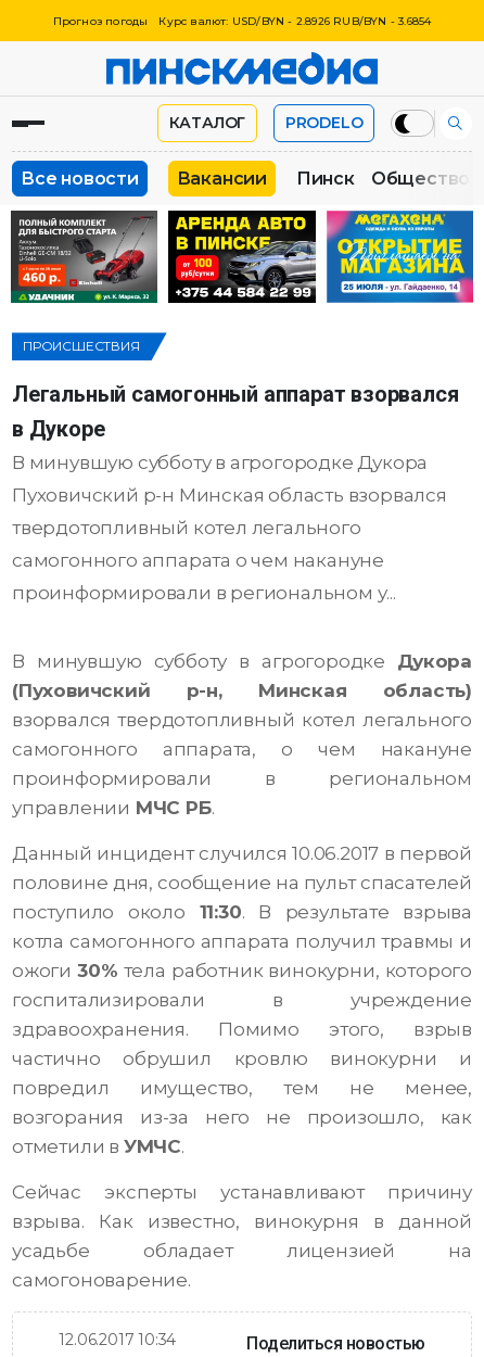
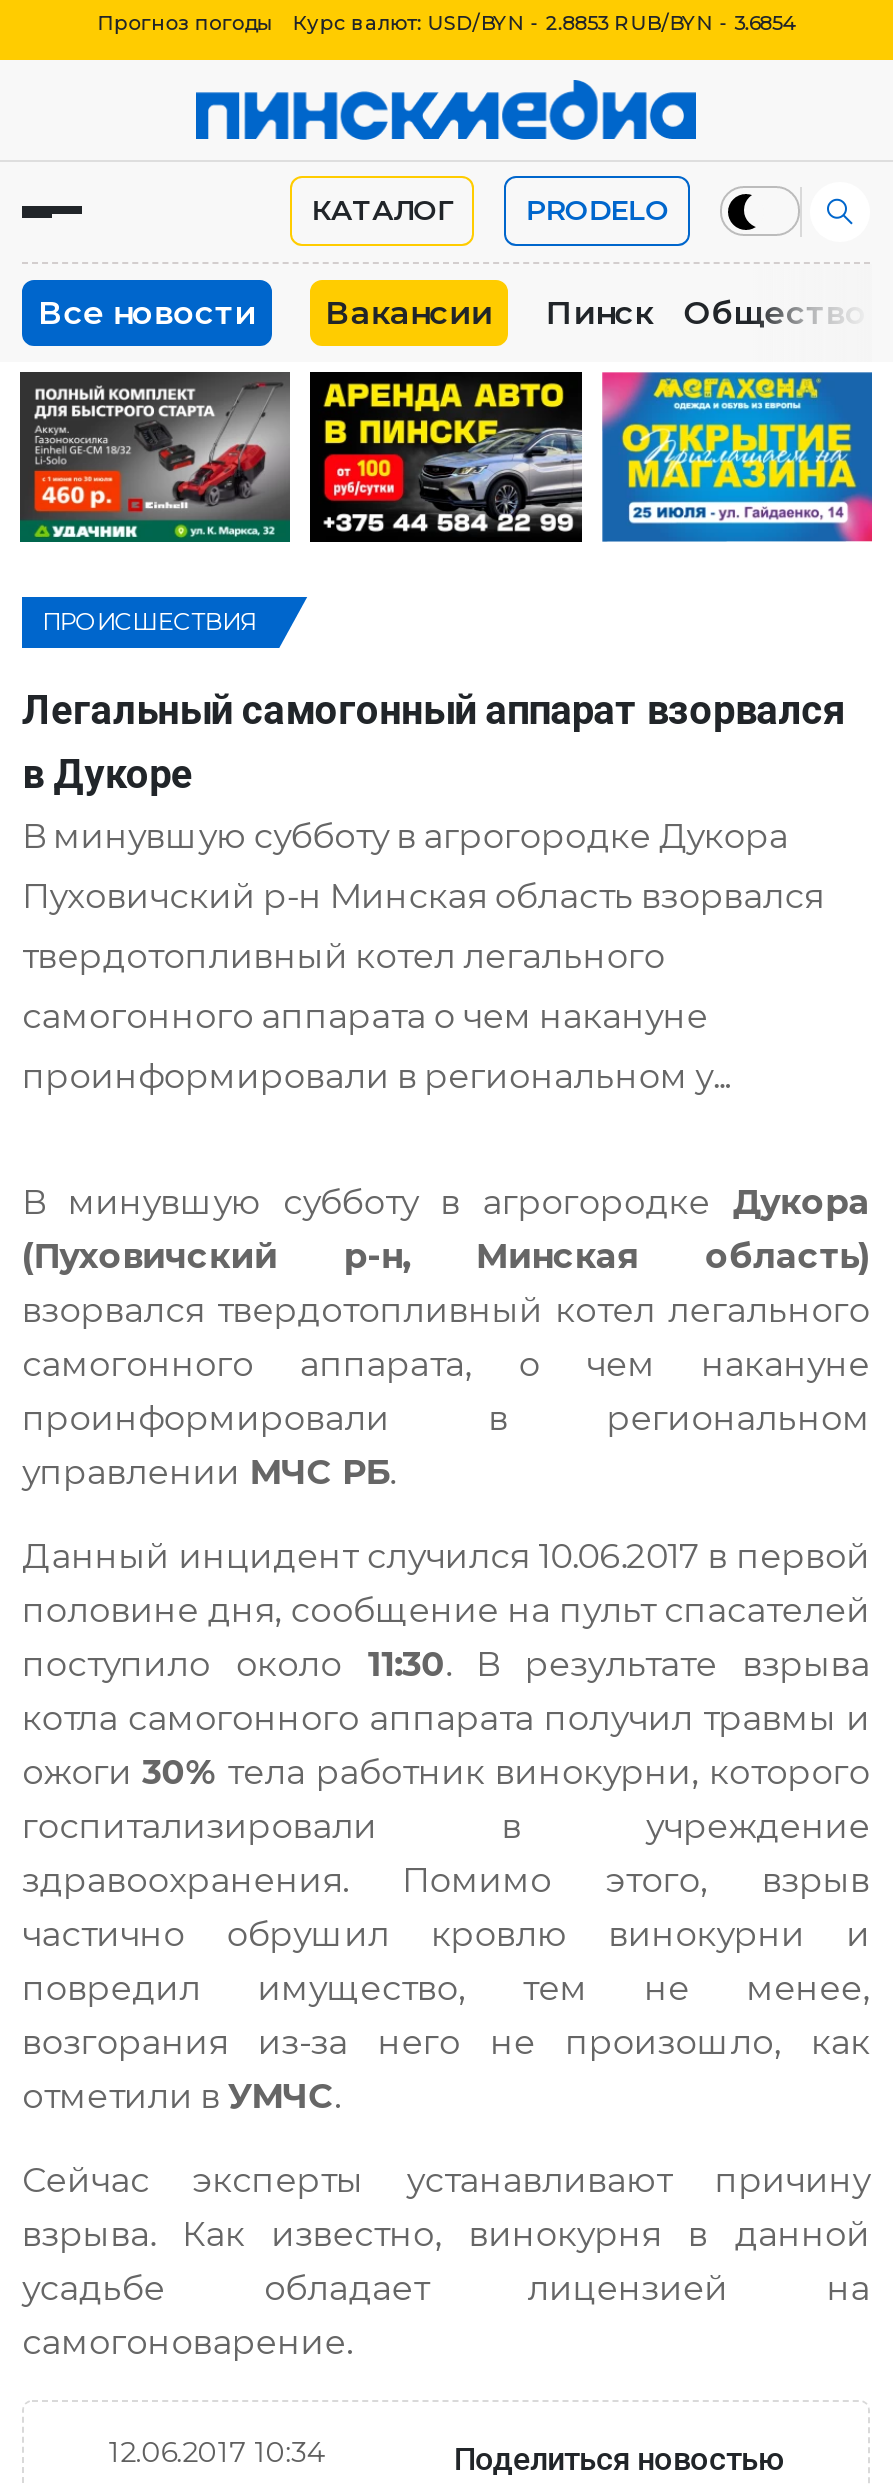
- Курс валют: USD/BYN - 2.8926 RUB/BYN - 3.6854
+ Курс валют: USD/BYN - 2.8853 RUB/BYN - 3.6854
